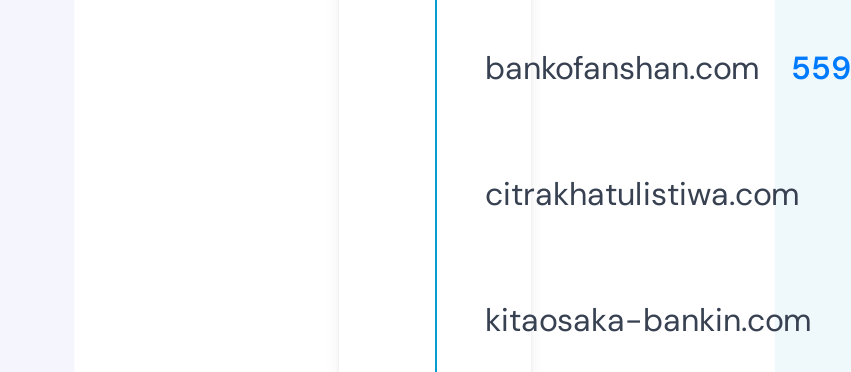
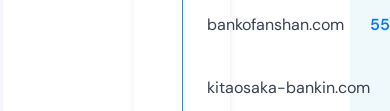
- citrakhatulistiwa.com
